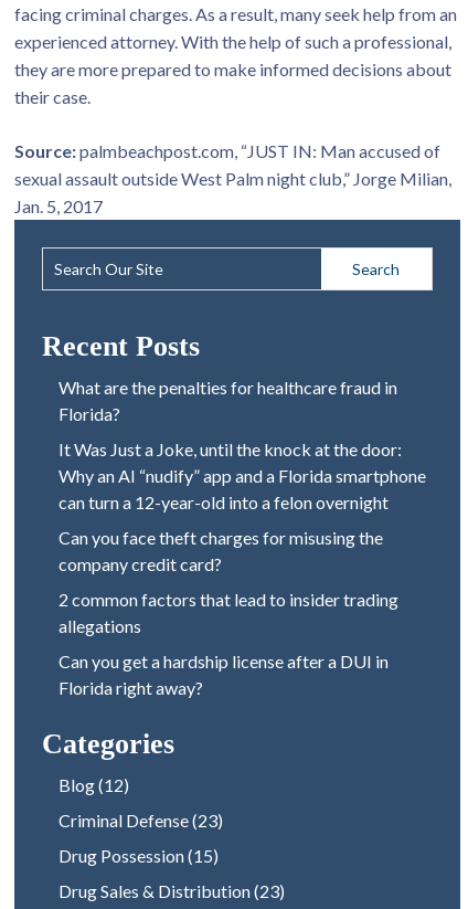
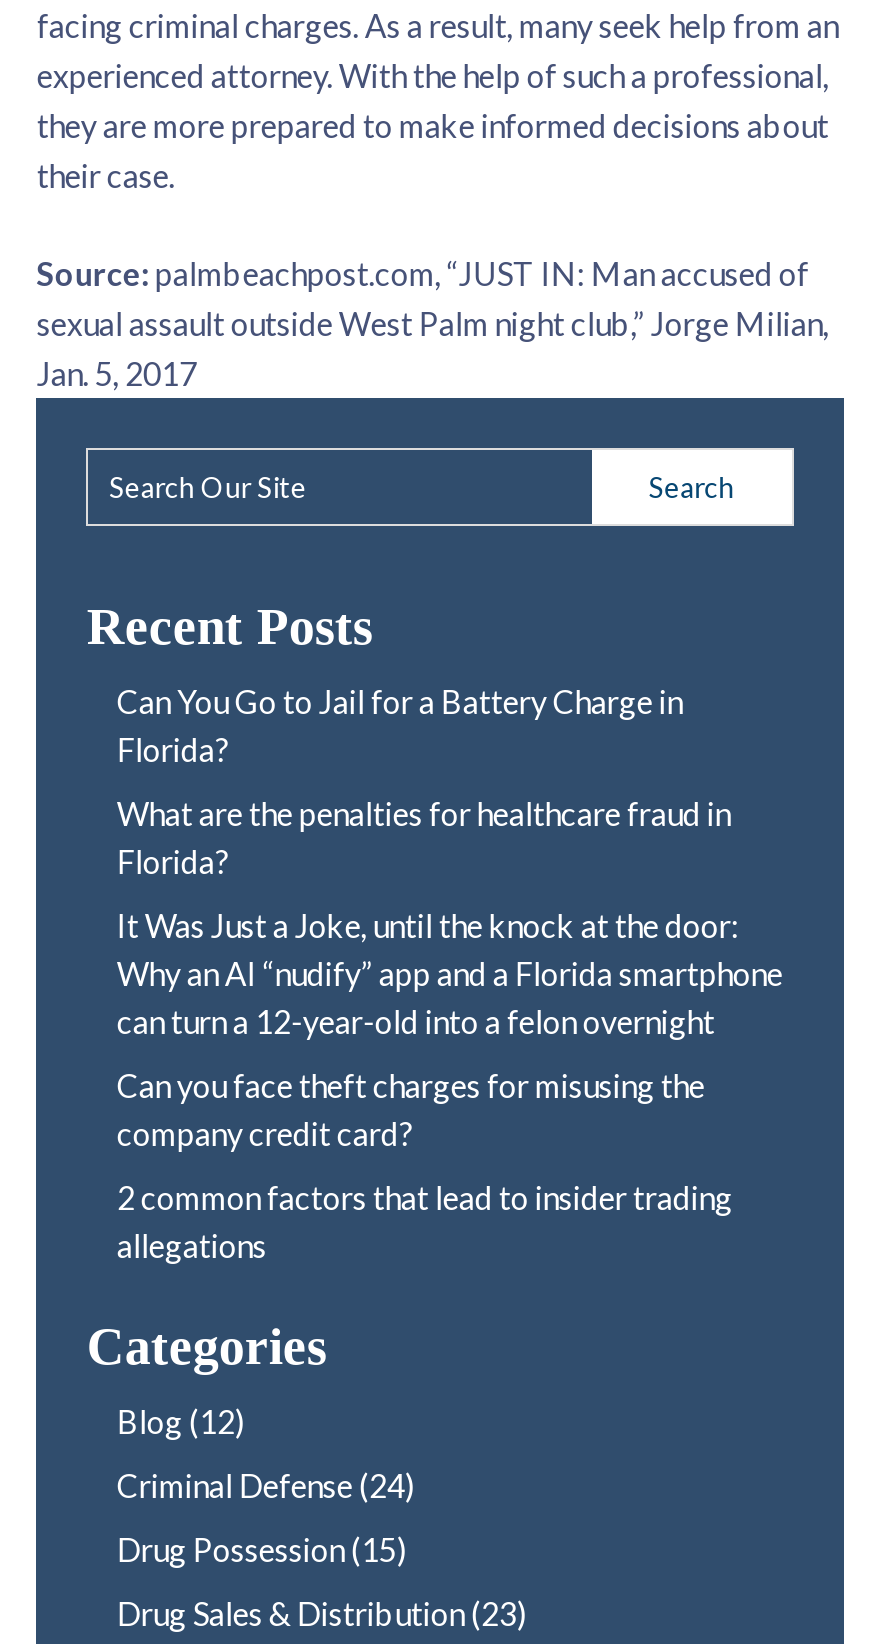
+ Can You Go to Jail for a Battery Charge in
+ Florida?

moved down: What are the penalties for healthcare fraud in | Florida? | It Was Just a Joke, until the knock at the door: | ... | 2 common factors that lead to insider trading | allegations

- Can you get a hardship license after a DUI in
- Florida right away?

- Criminal Defense (23)
+ Criminal Defense (24)
